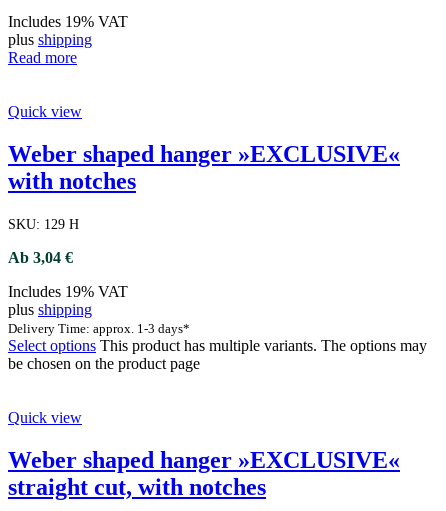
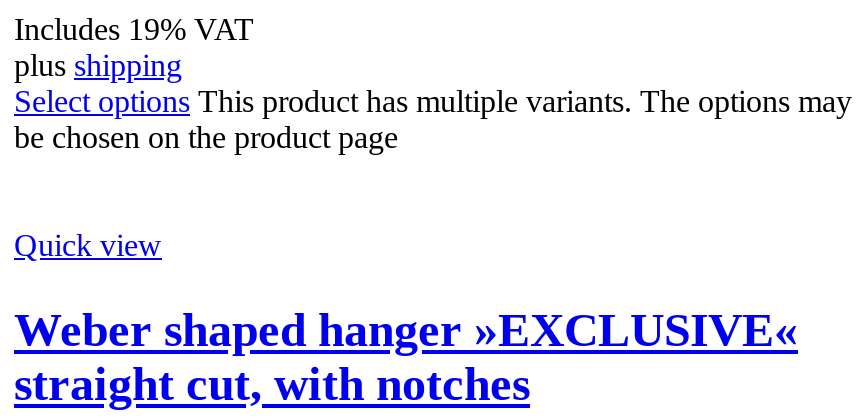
- Read more
- Quick view
- Weber shaped hanger »EXCLUSIVE«
- with notches
- SKU: 129 H
- Ab 3,04 €
- Includes 19% VAT
- plus shipping
- Delivery Time: approx. 1-3 days*
